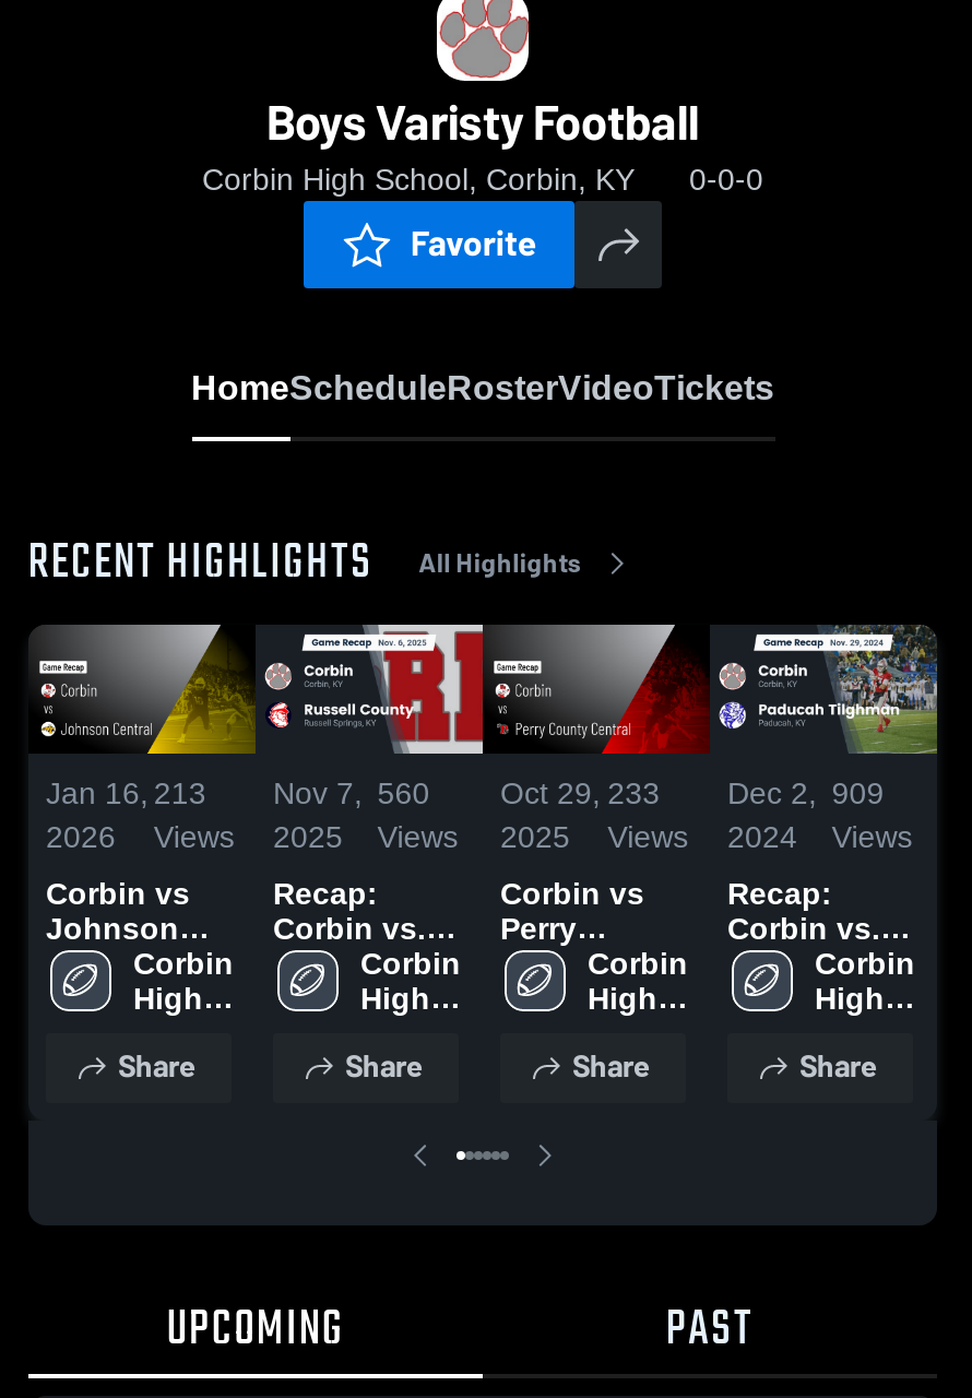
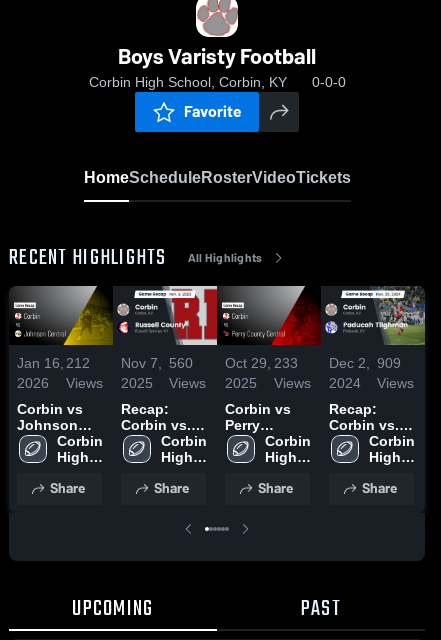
- Jan 16, 213 Nov 7, 560
+ Jan 16, 212 Nov 7, 560
